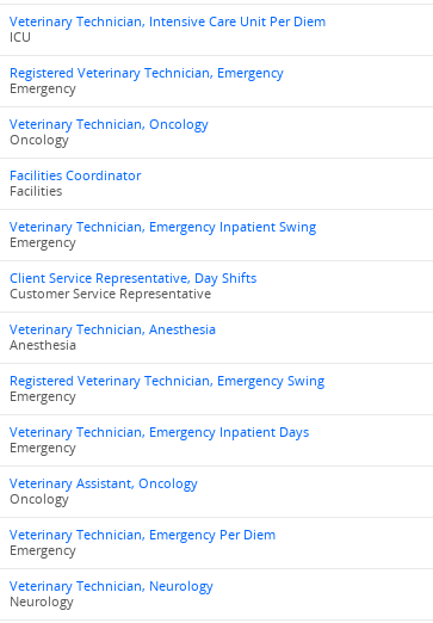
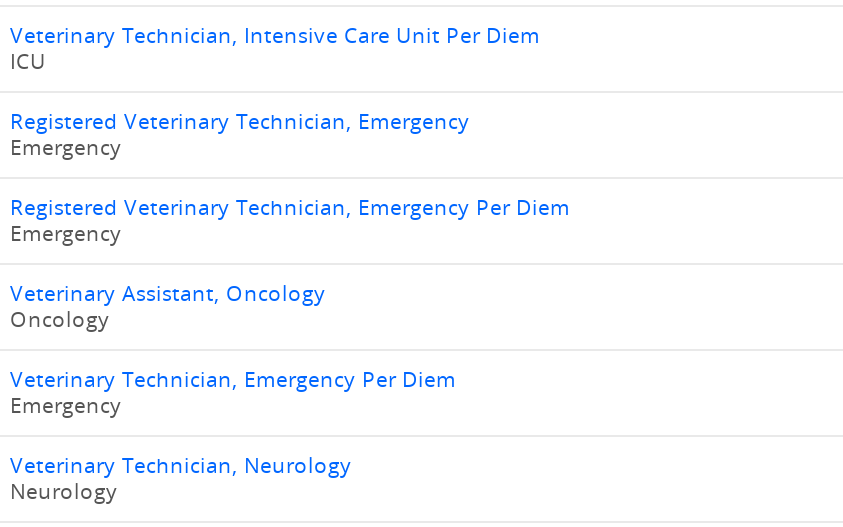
- Veterinary Technician, Oncology
- Oncology
- Facilities Coordinator
- Facilities
- Veterinary Technician, Emergency Inpatient Swing
- Emergency
- Client Service Representative, Day Shifts
- Customer Service Representative
- Veterinary Technician, Anesthesia
- Anesthesia
- Registered Veterinary Technician, Emergency Swing
- Emergency
- Veterinary Technician, Emergency Inpatient Days
+ Registered Veterinary Technician, Emergency Per Diem
